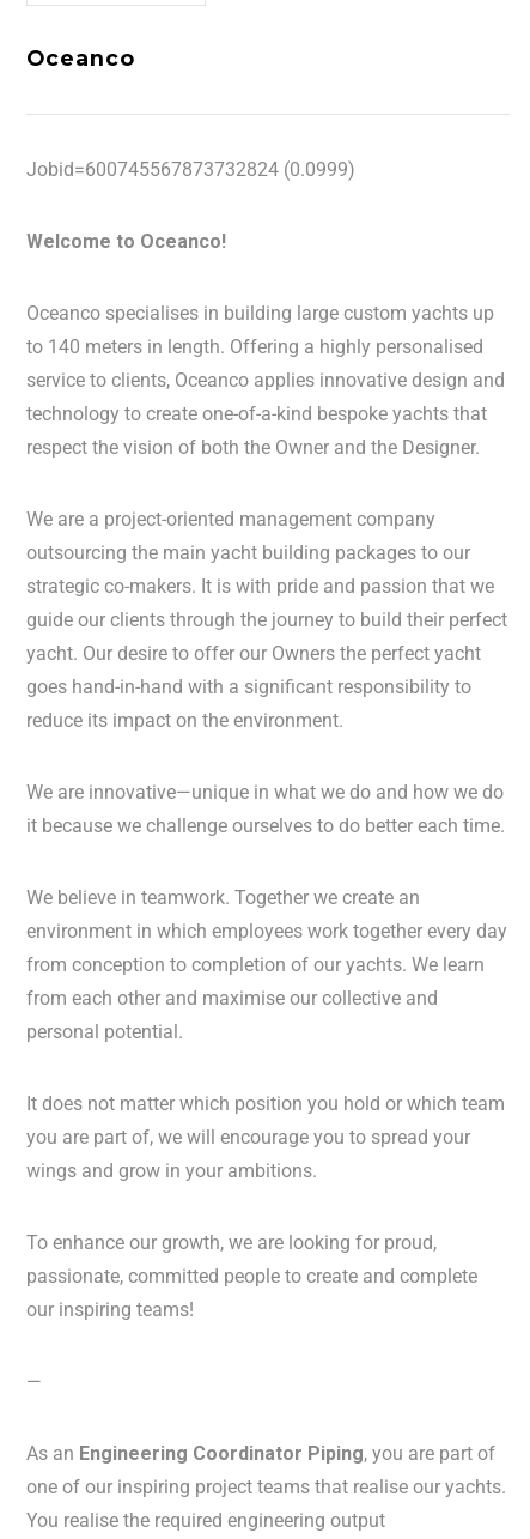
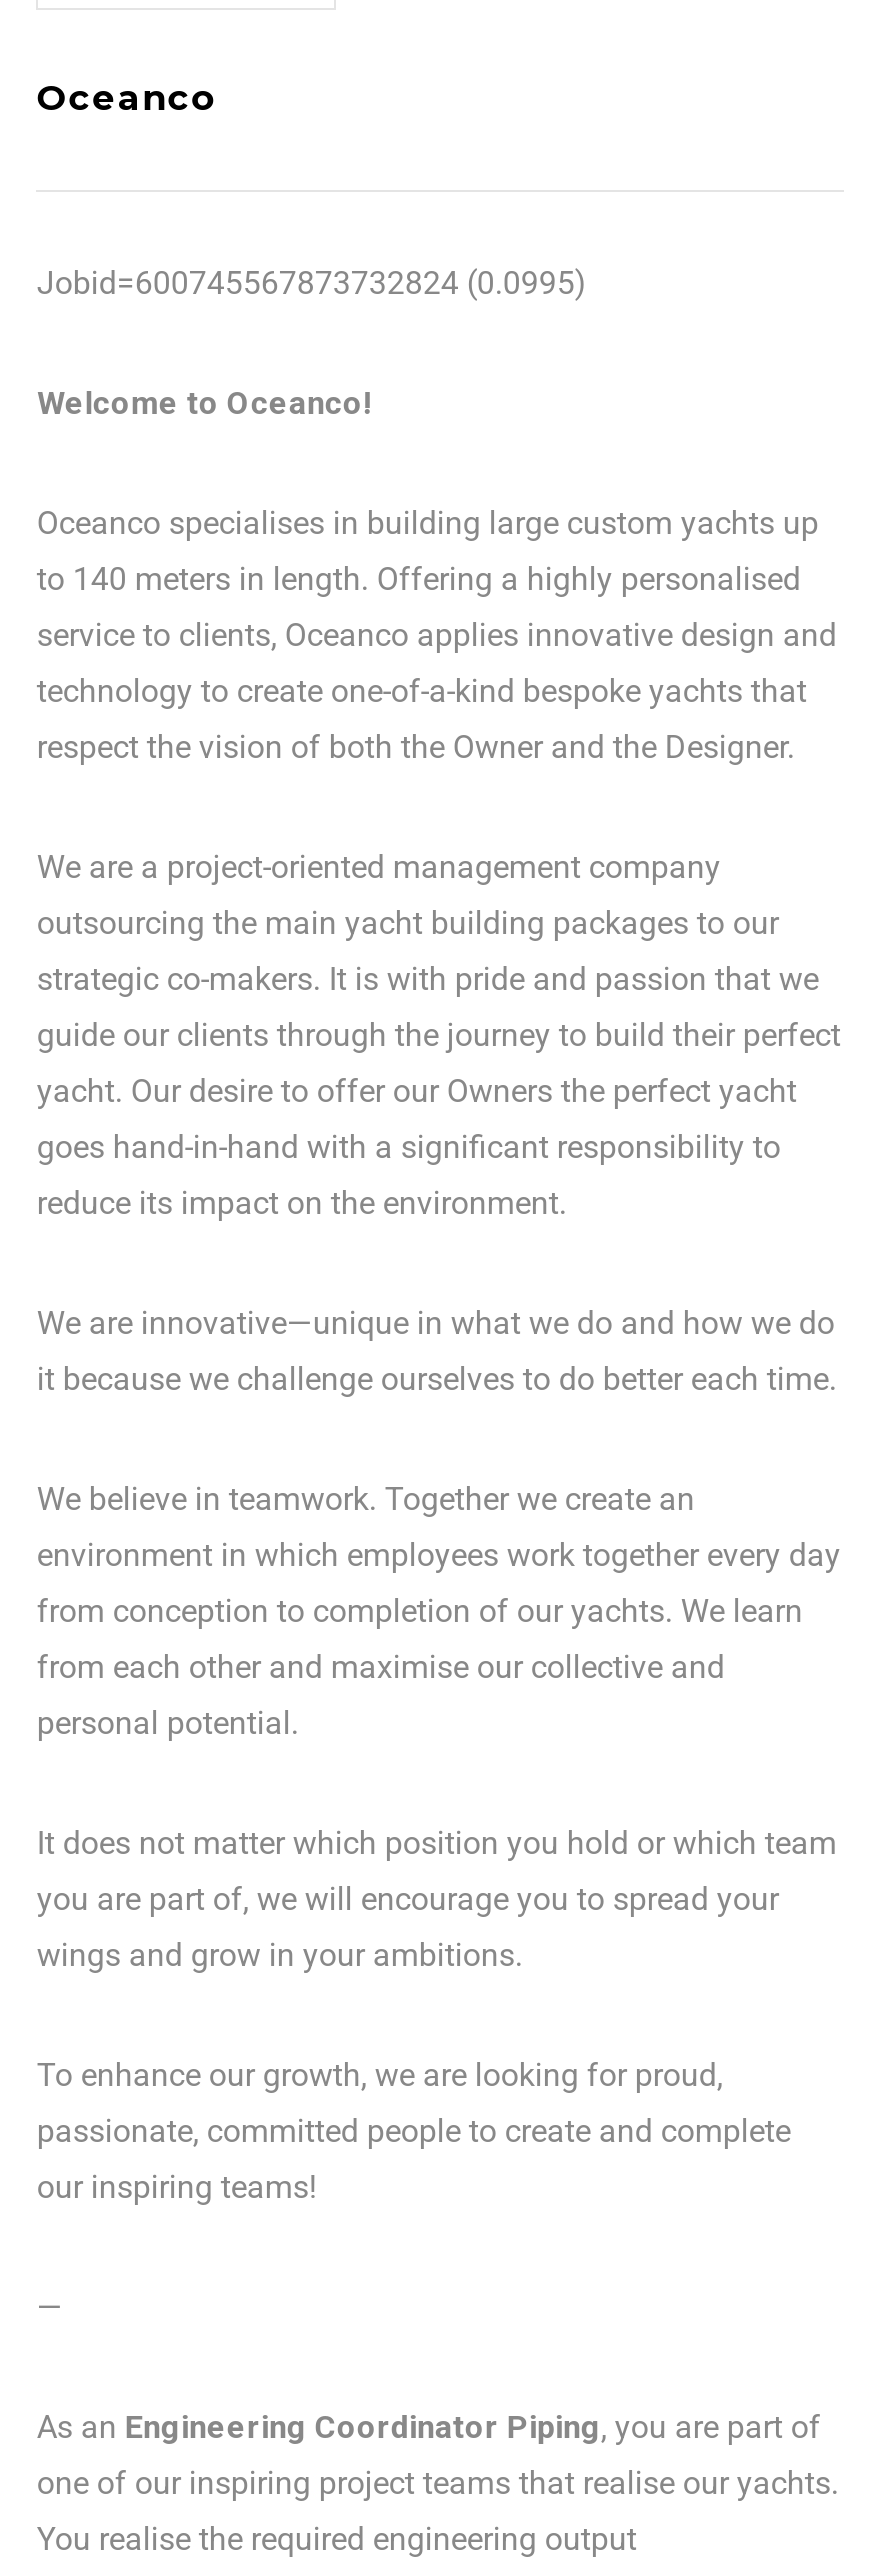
- Jobid=600745567873732824 (0.0999)
+ Jobid=600745567873732824 (0.0995)
